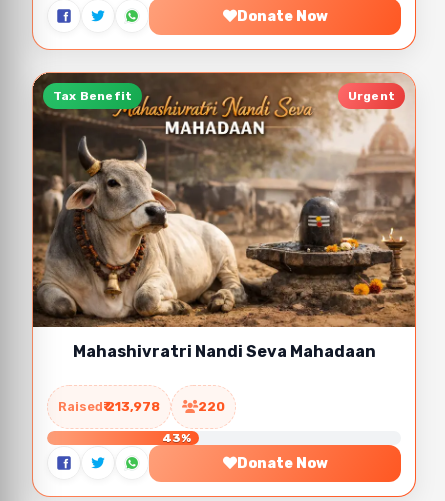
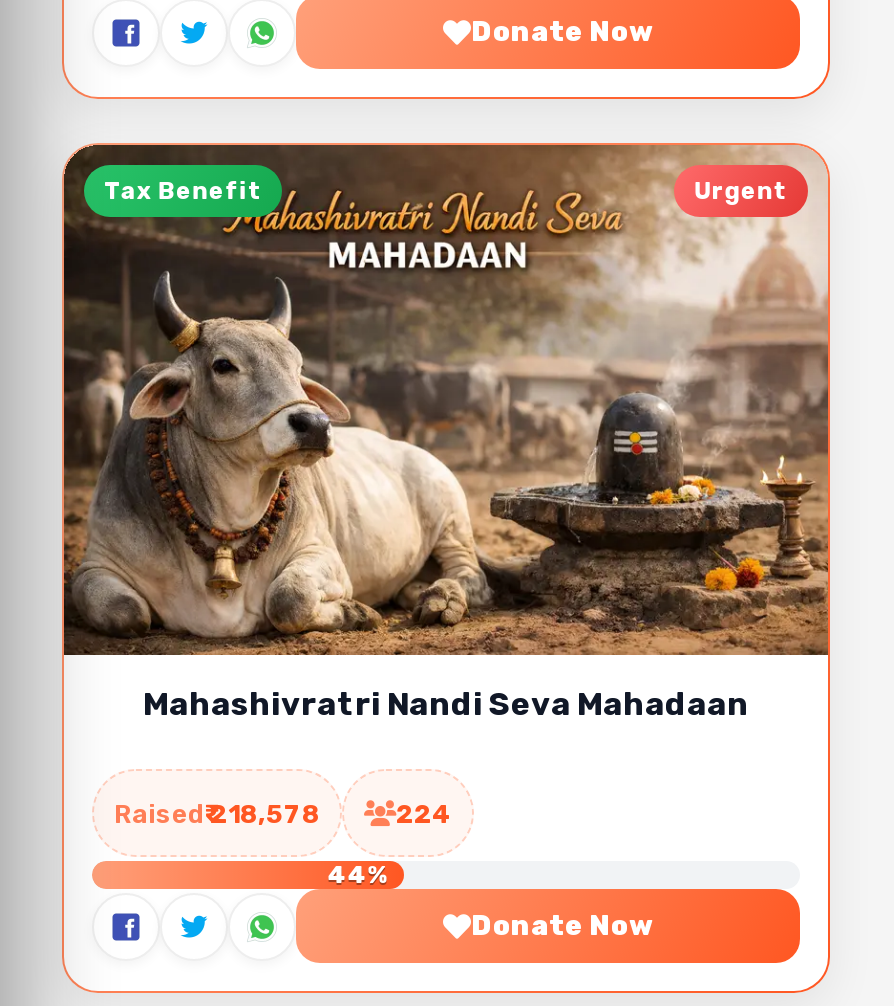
- Raised₹ 213,978
+ Raised₹ 218,578

- 220
+ 224

- 43%
+ 44%
